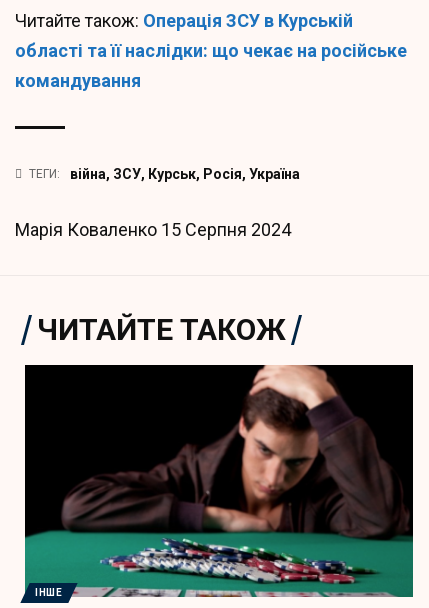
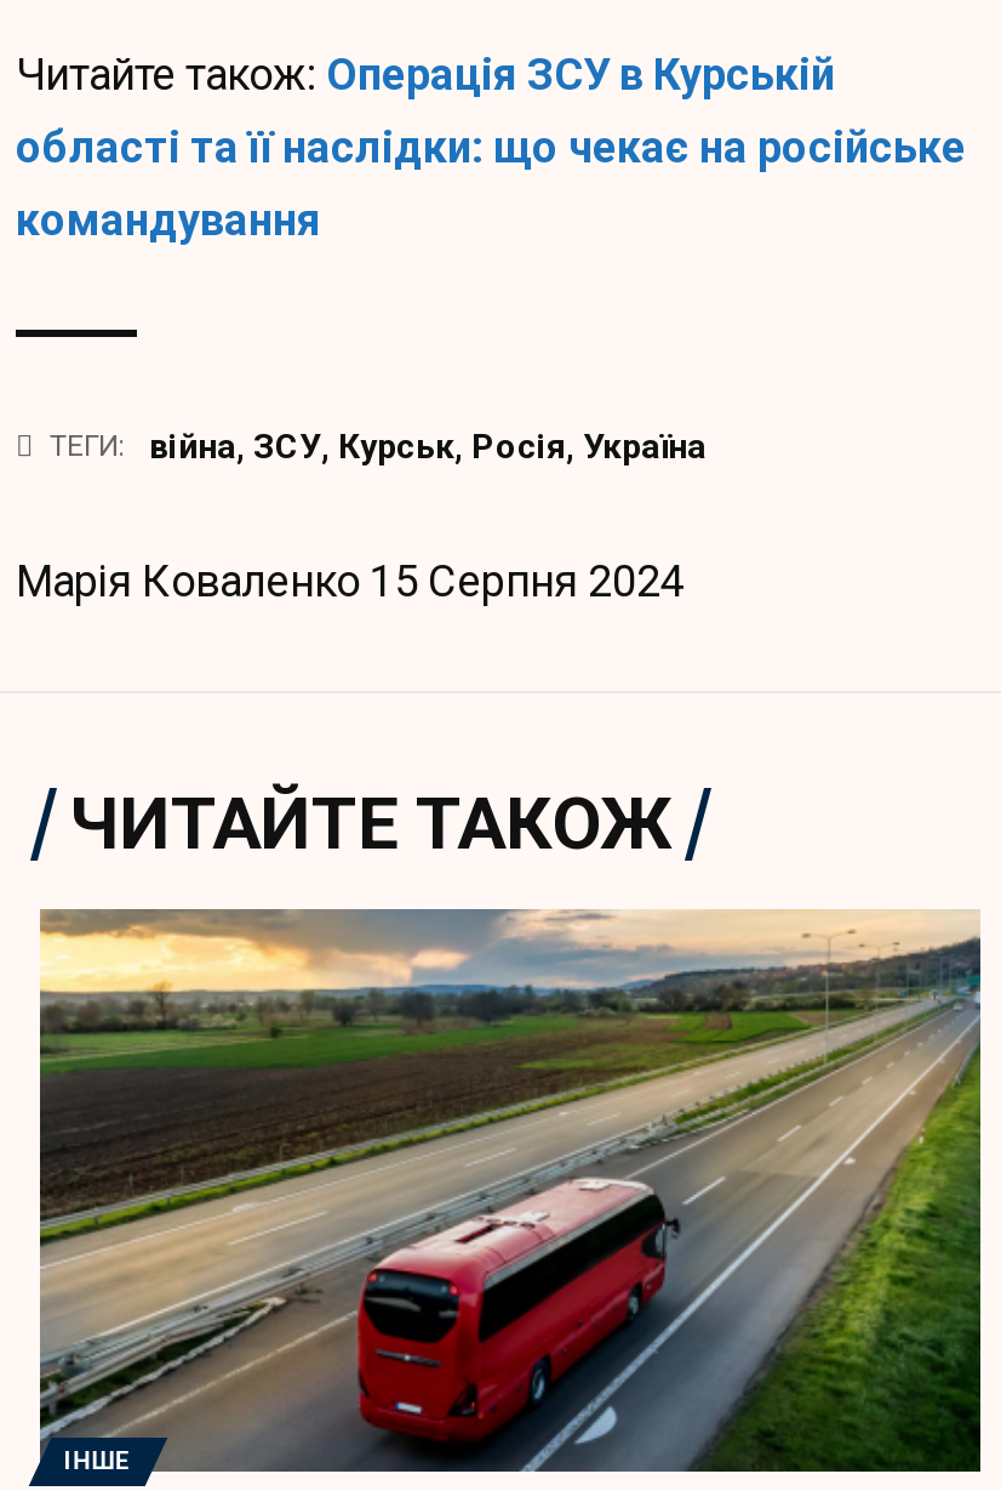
- [image]
+ [image]
